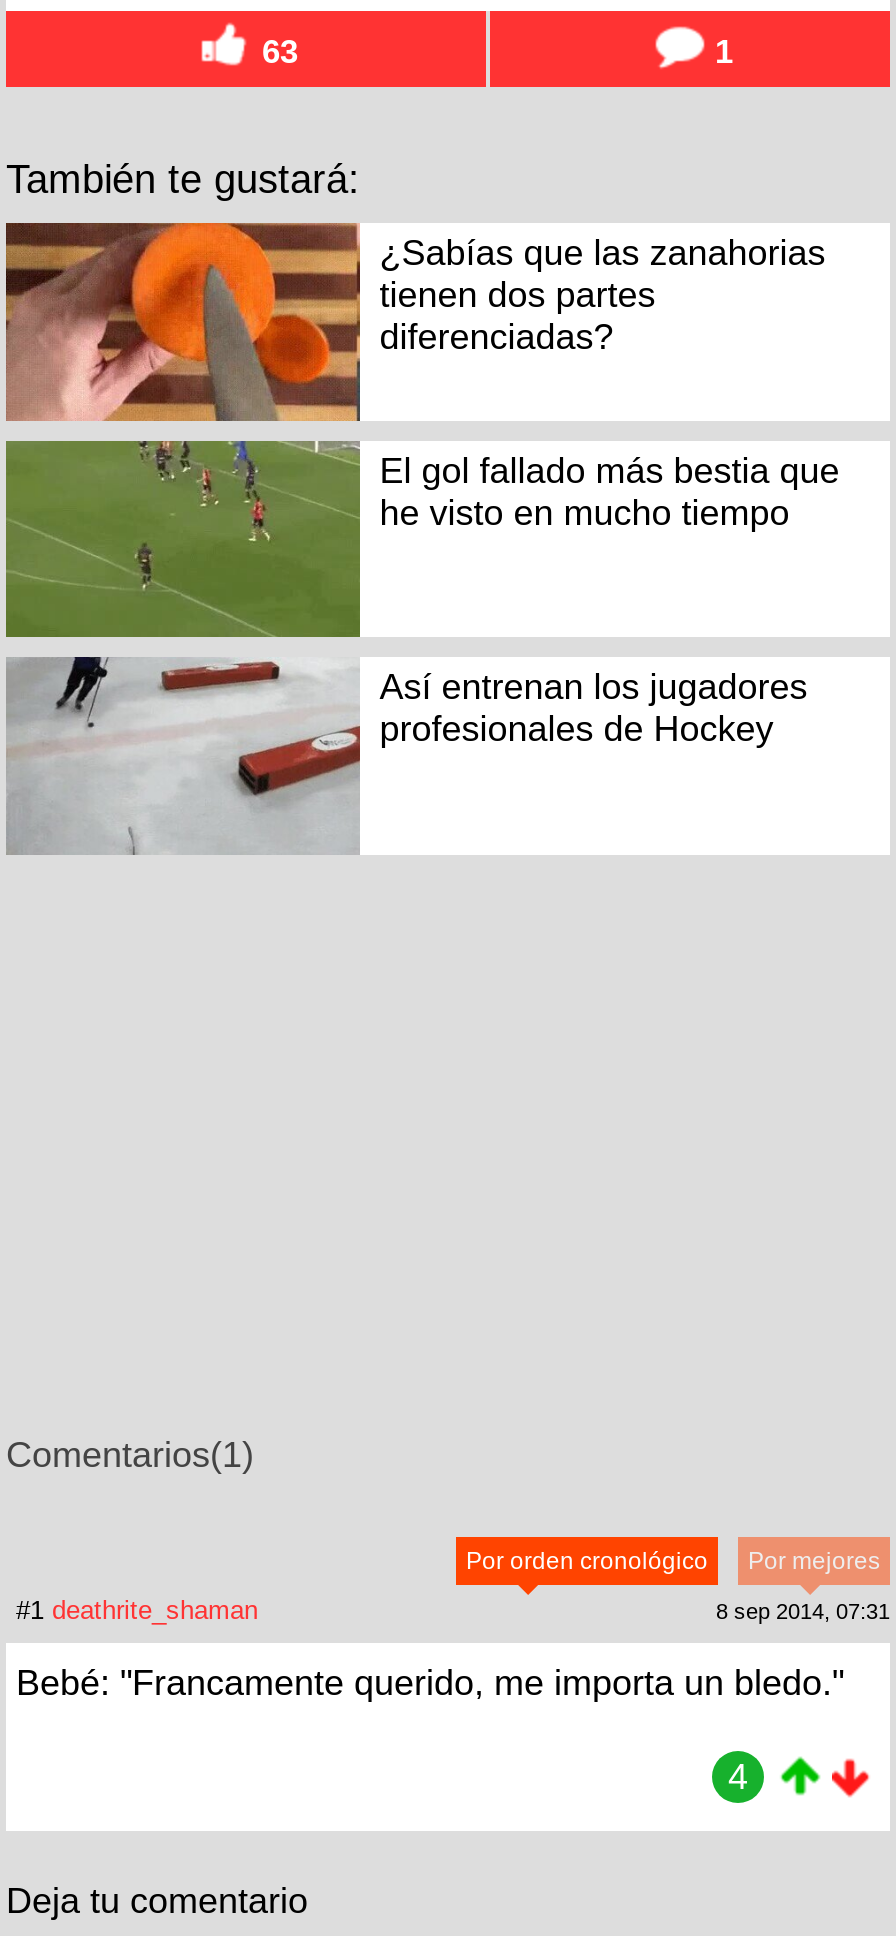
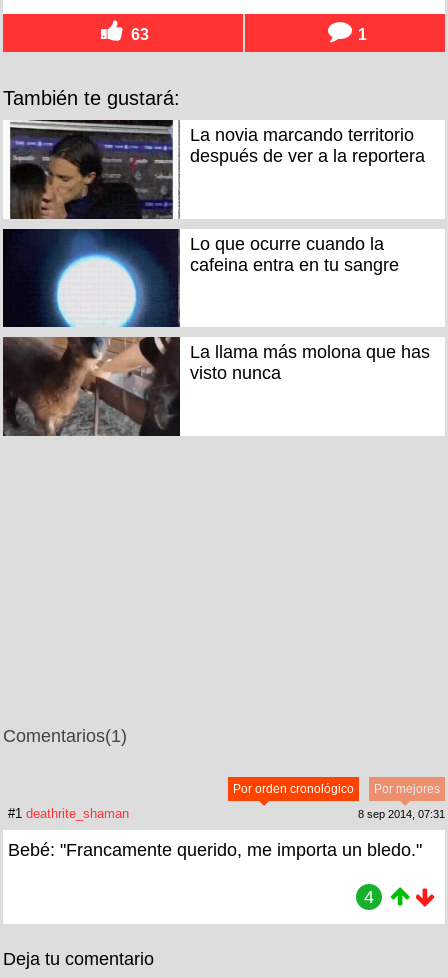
- [image]
- ¿Sabías que las zanahorias
- tienen dos partes
- diferenciadas?
+ [image]
+ La novia marcando territorio
+ después de ver a la reportera

- [image]
- El gol fallado más bestia que
- he visto en mucho tiempo
+ [image]
+ Lo que ocurre cuando la
+ cafeina entra en tu sangre

- [image]
- Así entrenan los jugadores
- profesionales de Hockey
+ [image]
+ La llama más molona que has
+ visto nunca
